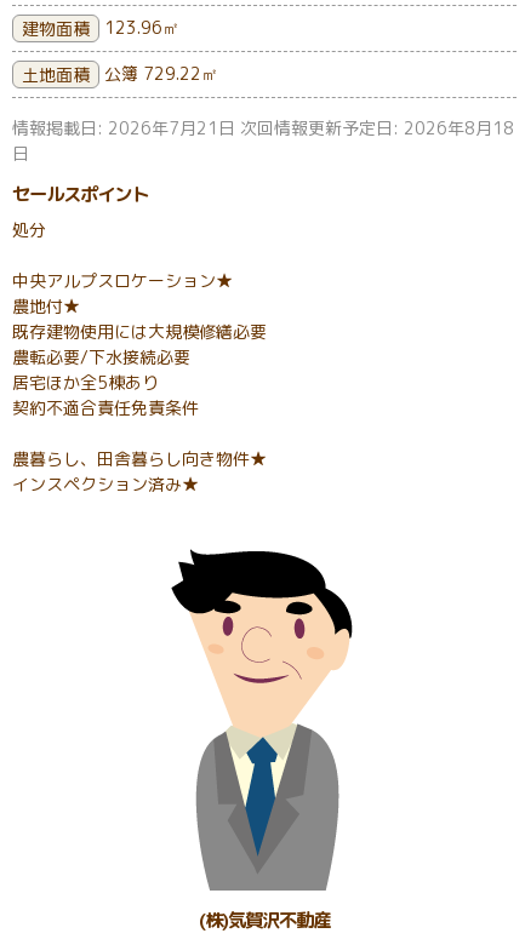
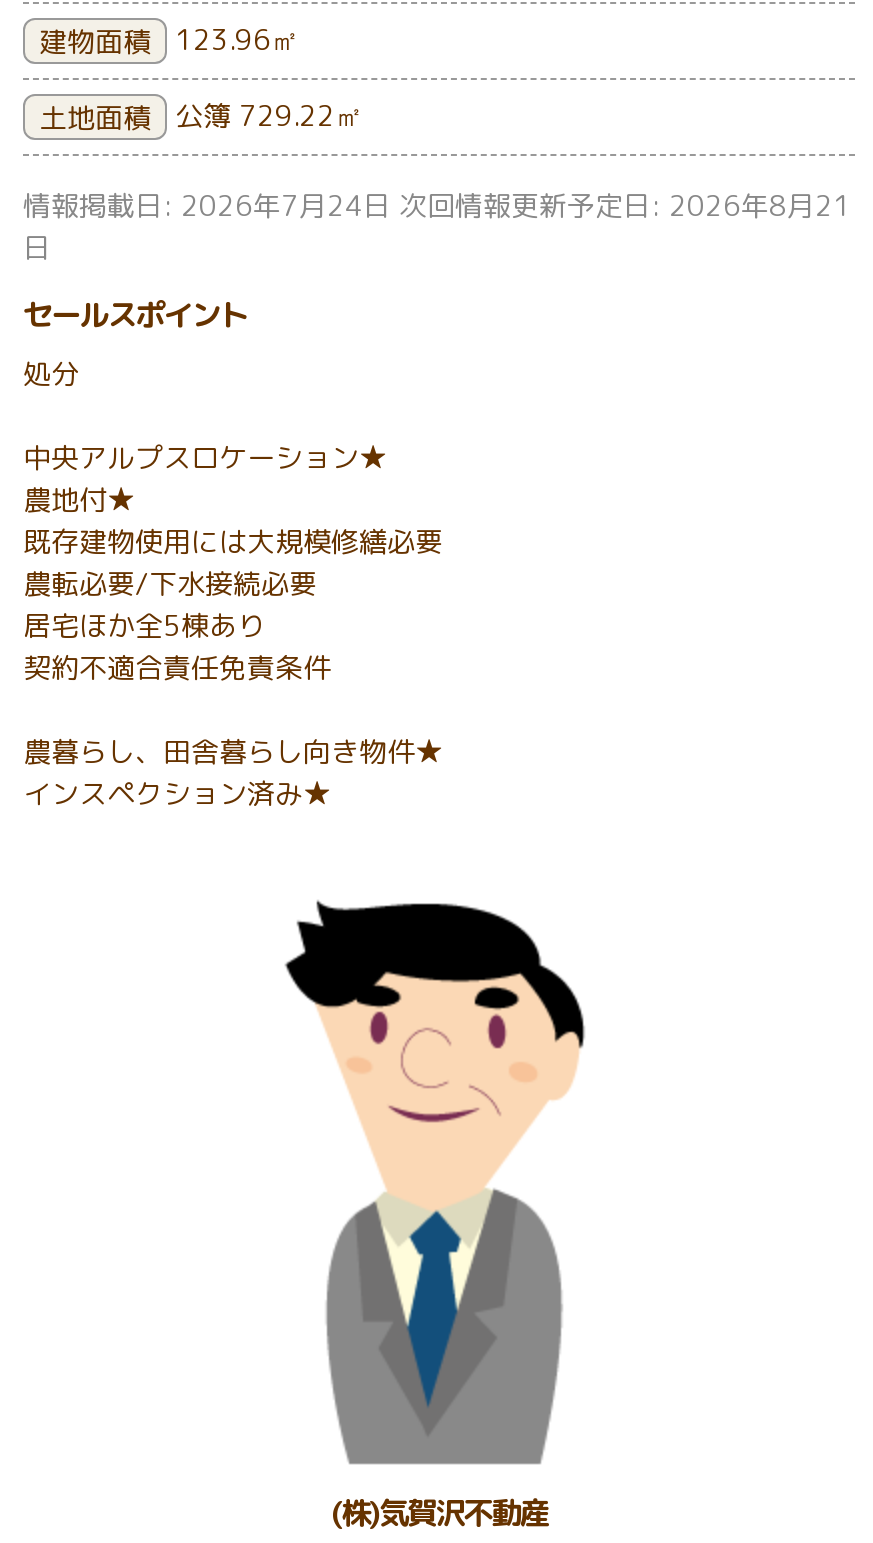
- 情報掲載日: 2026年7月21日 次回情報更新予定日: 2026年8月18
+ 情報掲載日: 2026年7月24日 次回情報更新予定日: 2026年8月21
